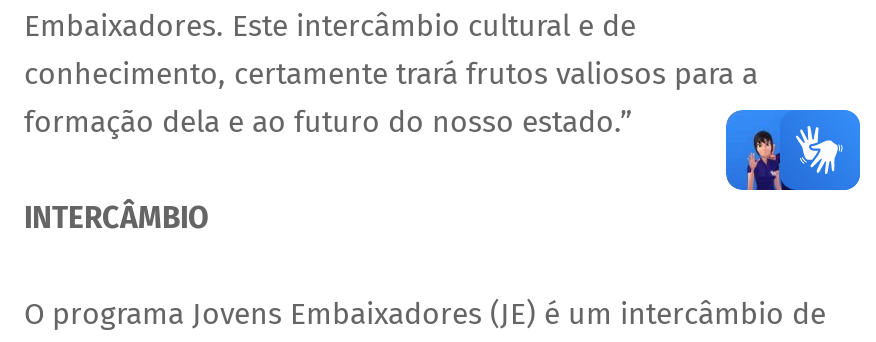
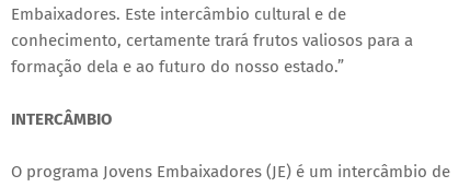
- [image]
